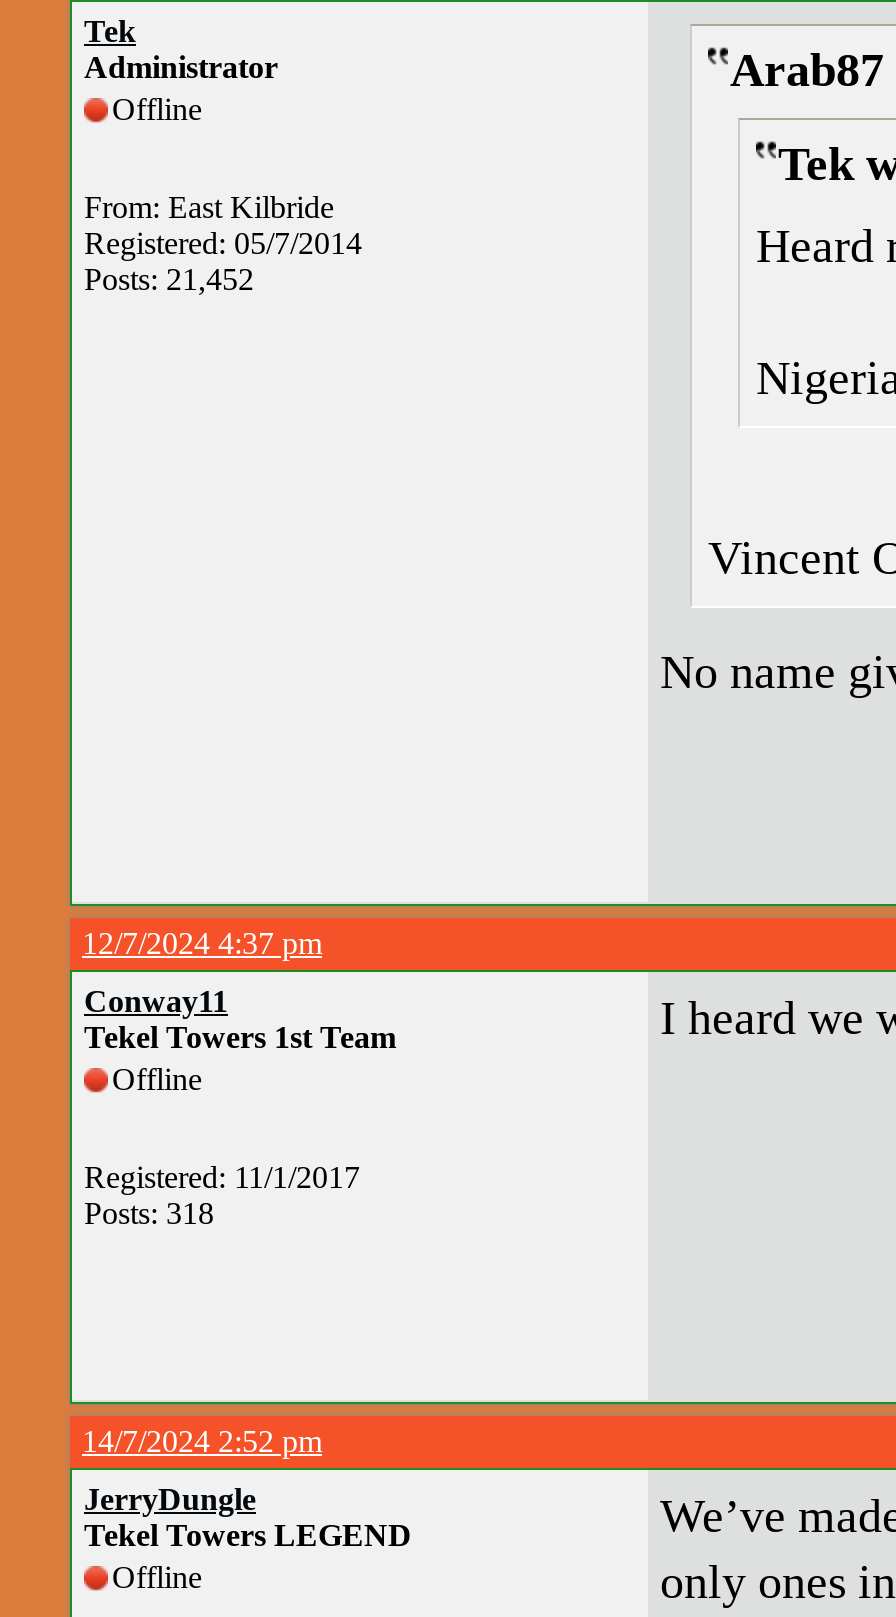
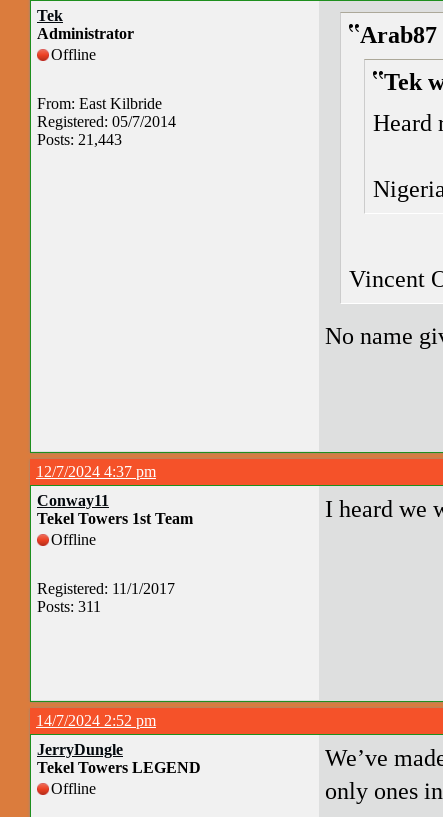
- Posts: 21,452
+ Posts: 21,443

- Posts: 318
+ Posts: 311
